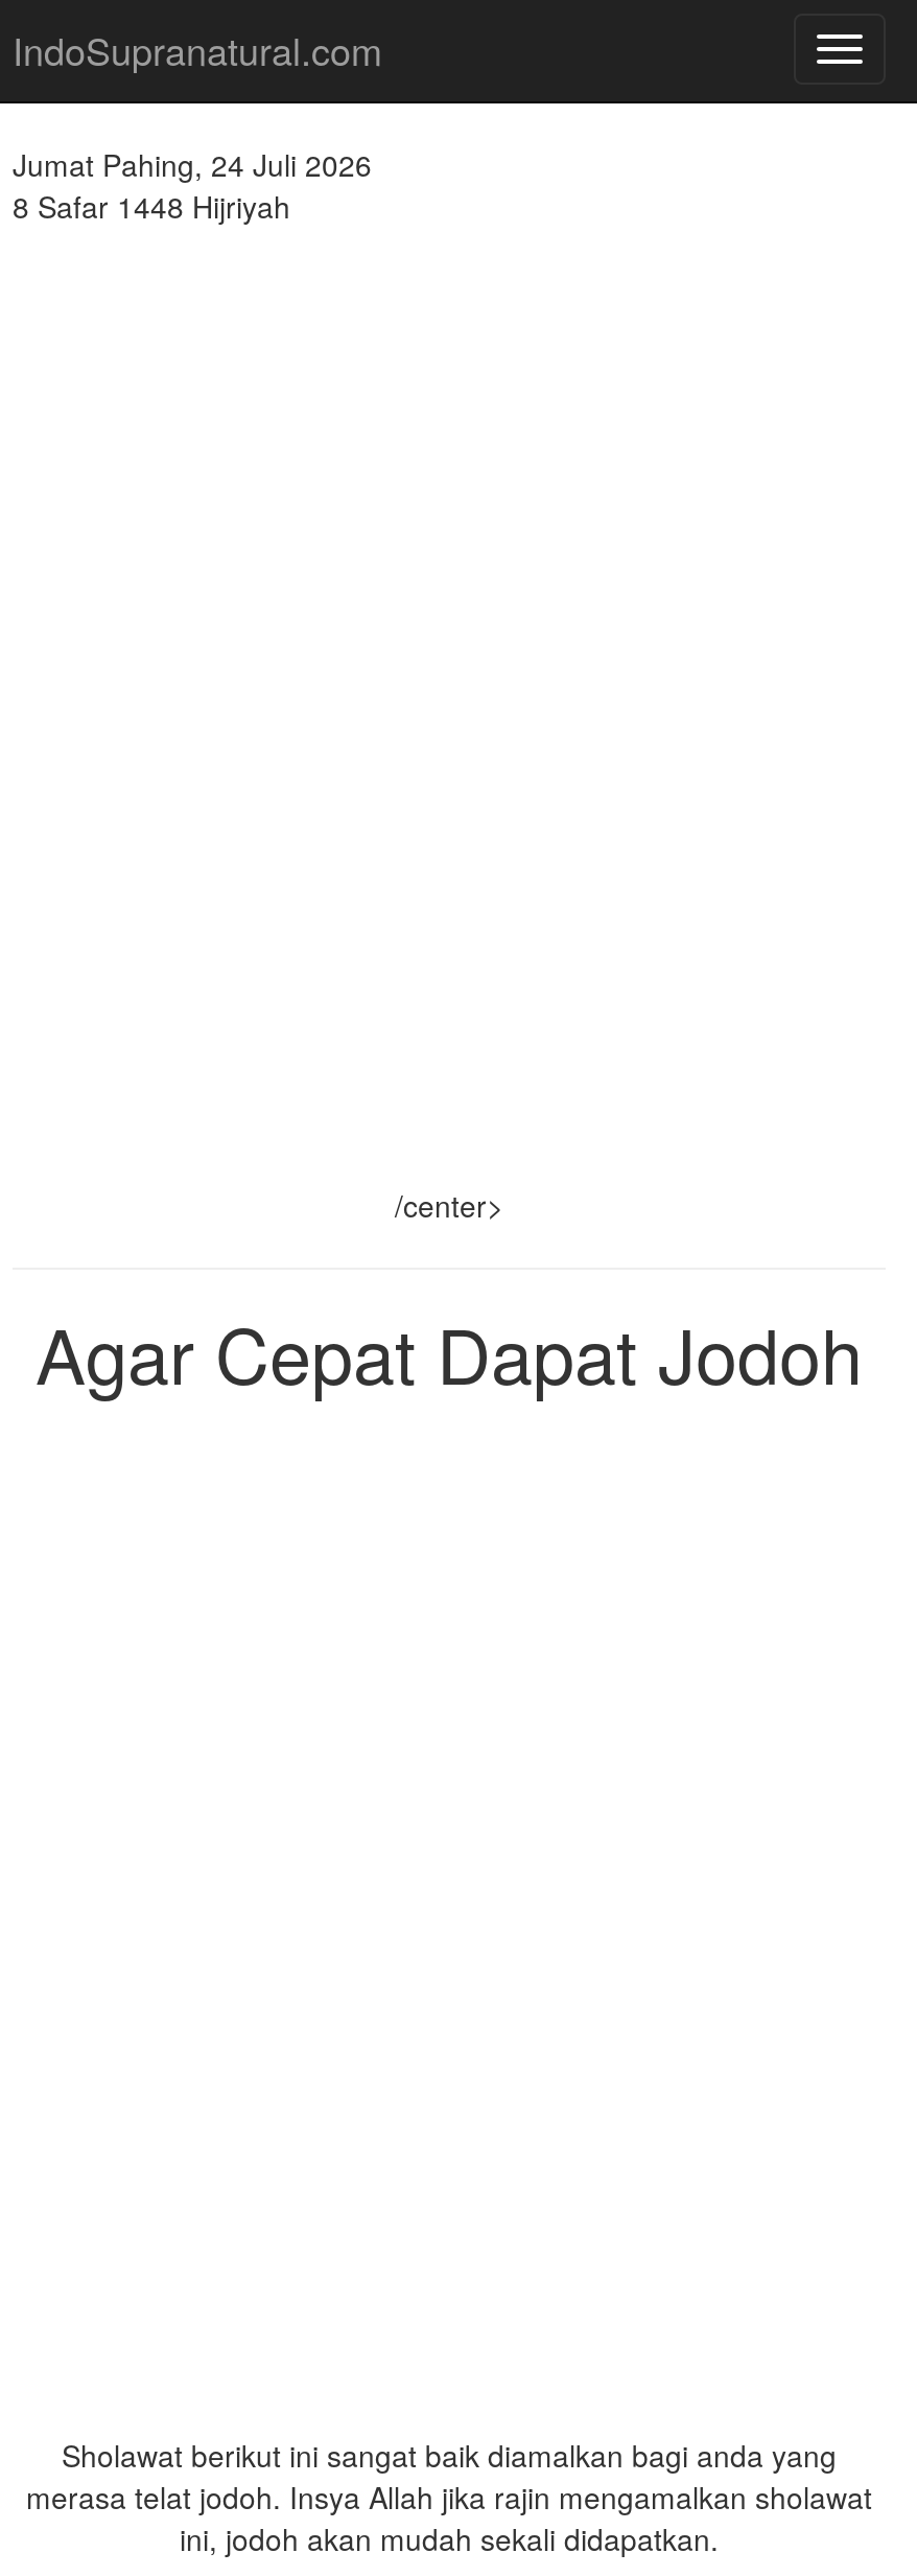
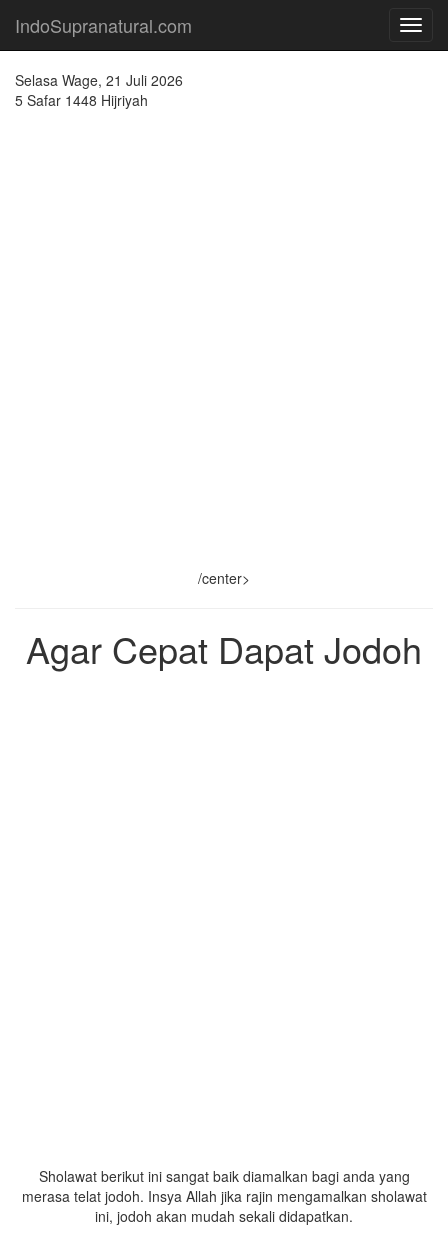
- Jumat Pahing, 24 Juli 2026
+ Selasa Wage, 21 Juli 2026

- 8 Safar 1448 Hijriyah
+ 5 Safar 1448 Hijriyah
